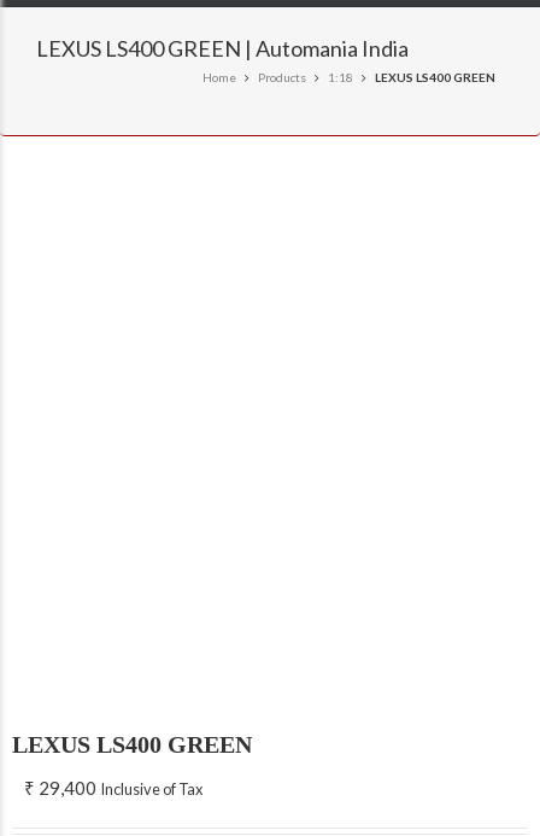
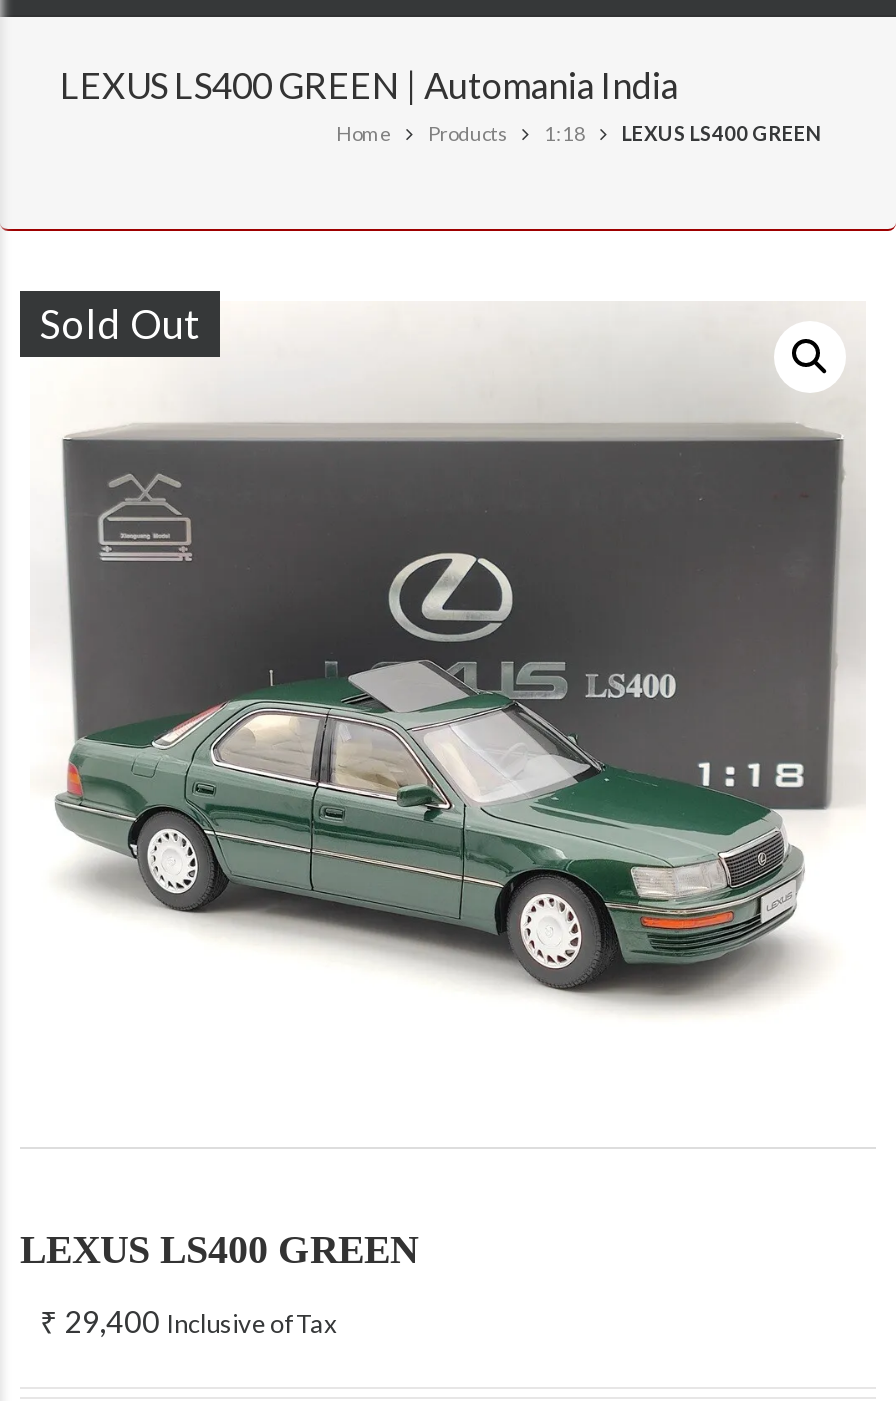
+ [image]
+ Sold Out
